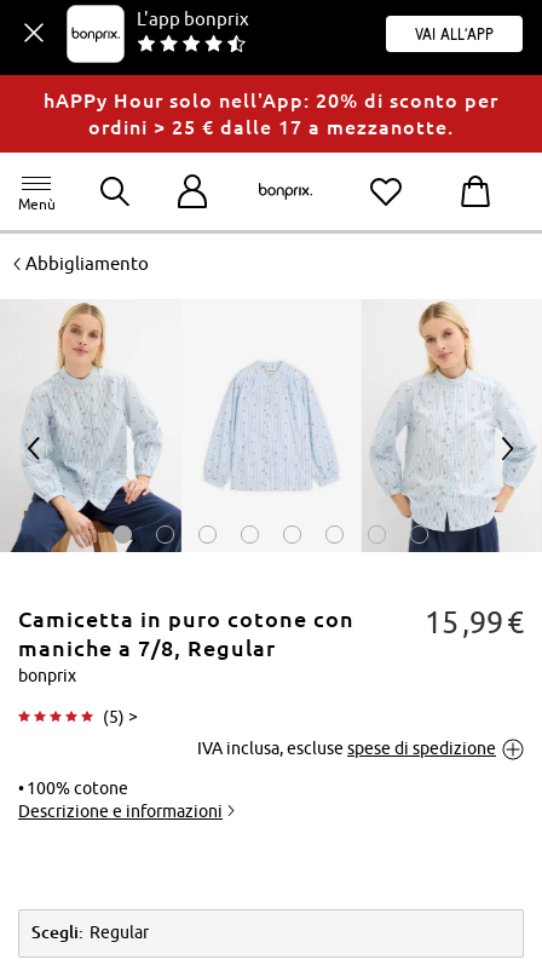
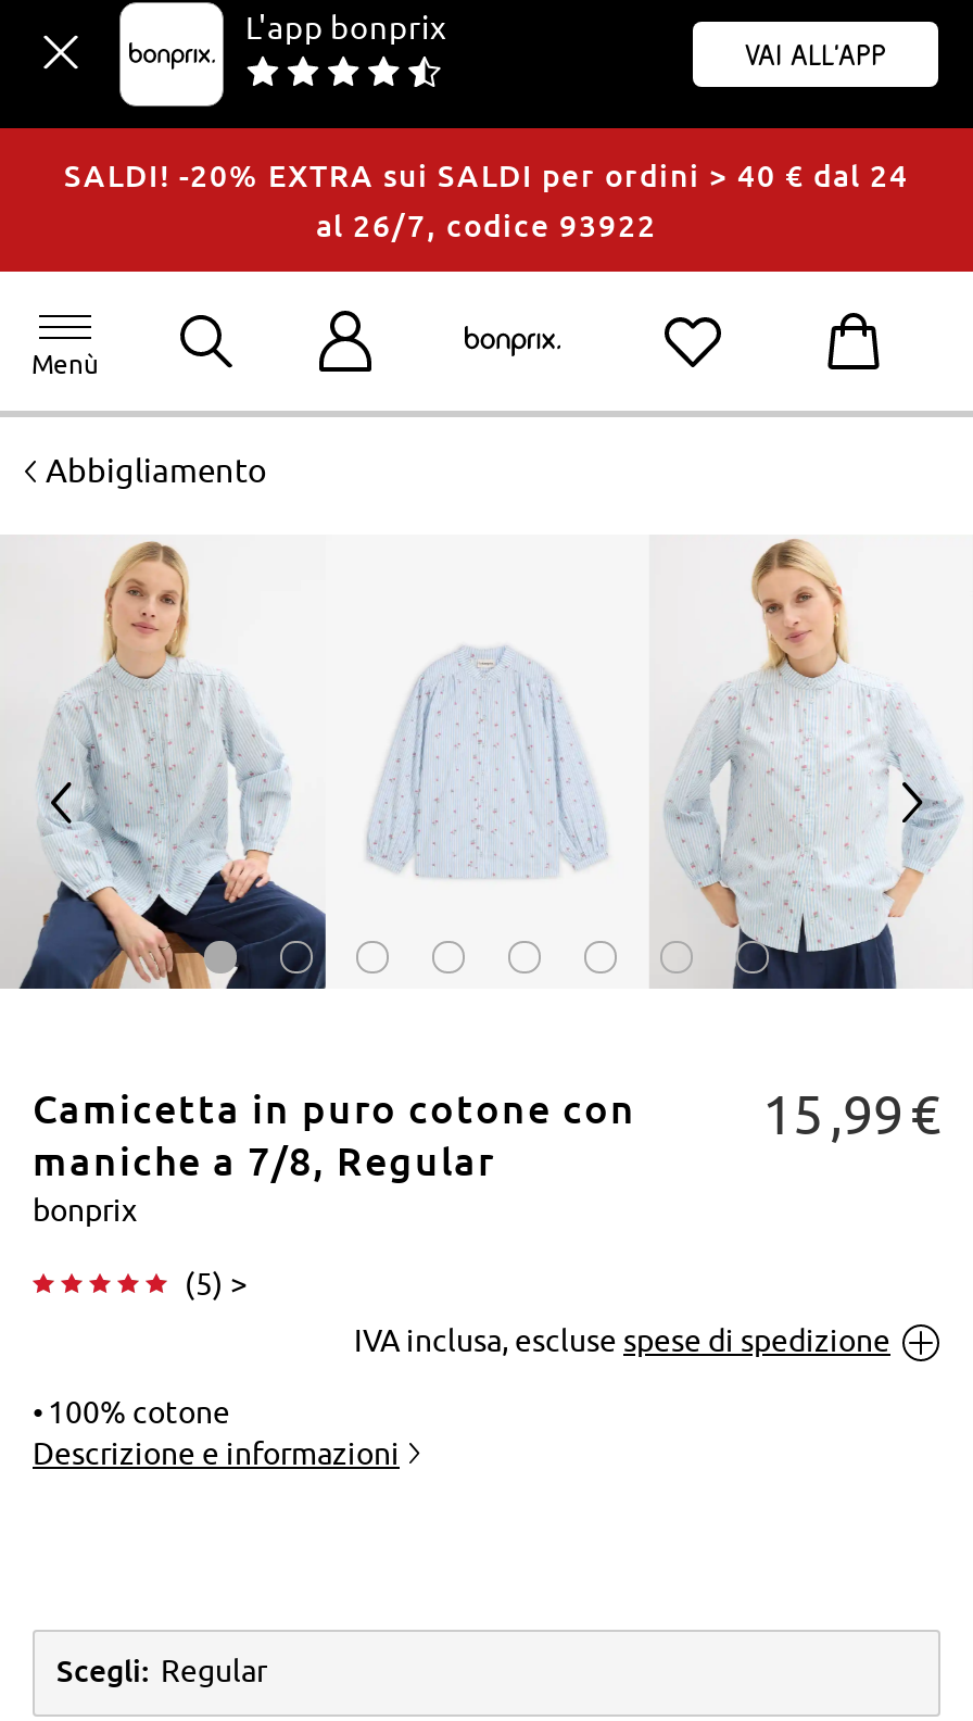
- hAPPy Hour solo nell'App: 20% di sconto per
- ordini > 25 € dalle 17 a mezzanotte.
+ SALDI! -20% EXTRA sui SALDI per ordini > 40 € dal 24
+ al 26/7, codice 93922
